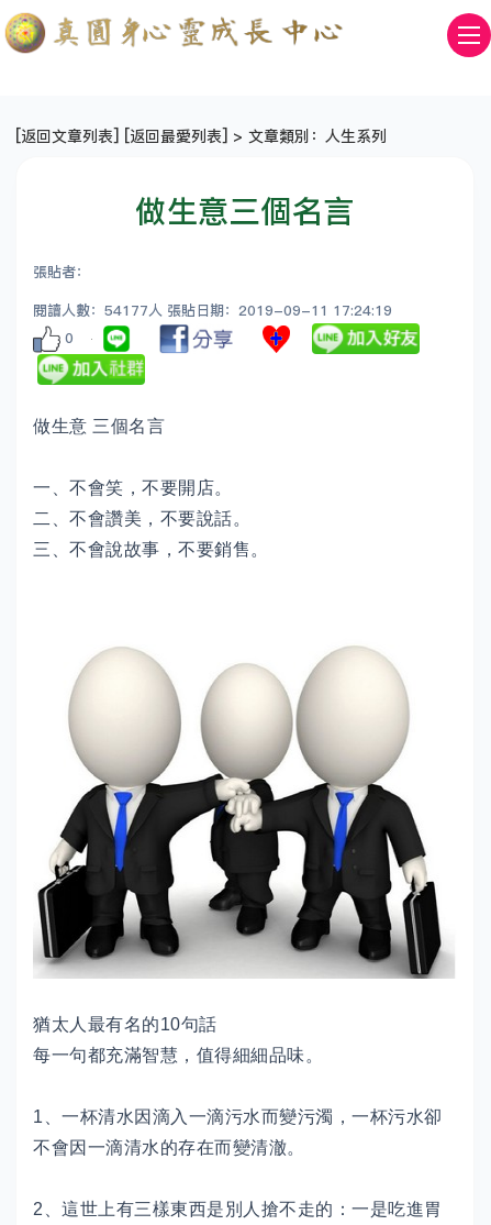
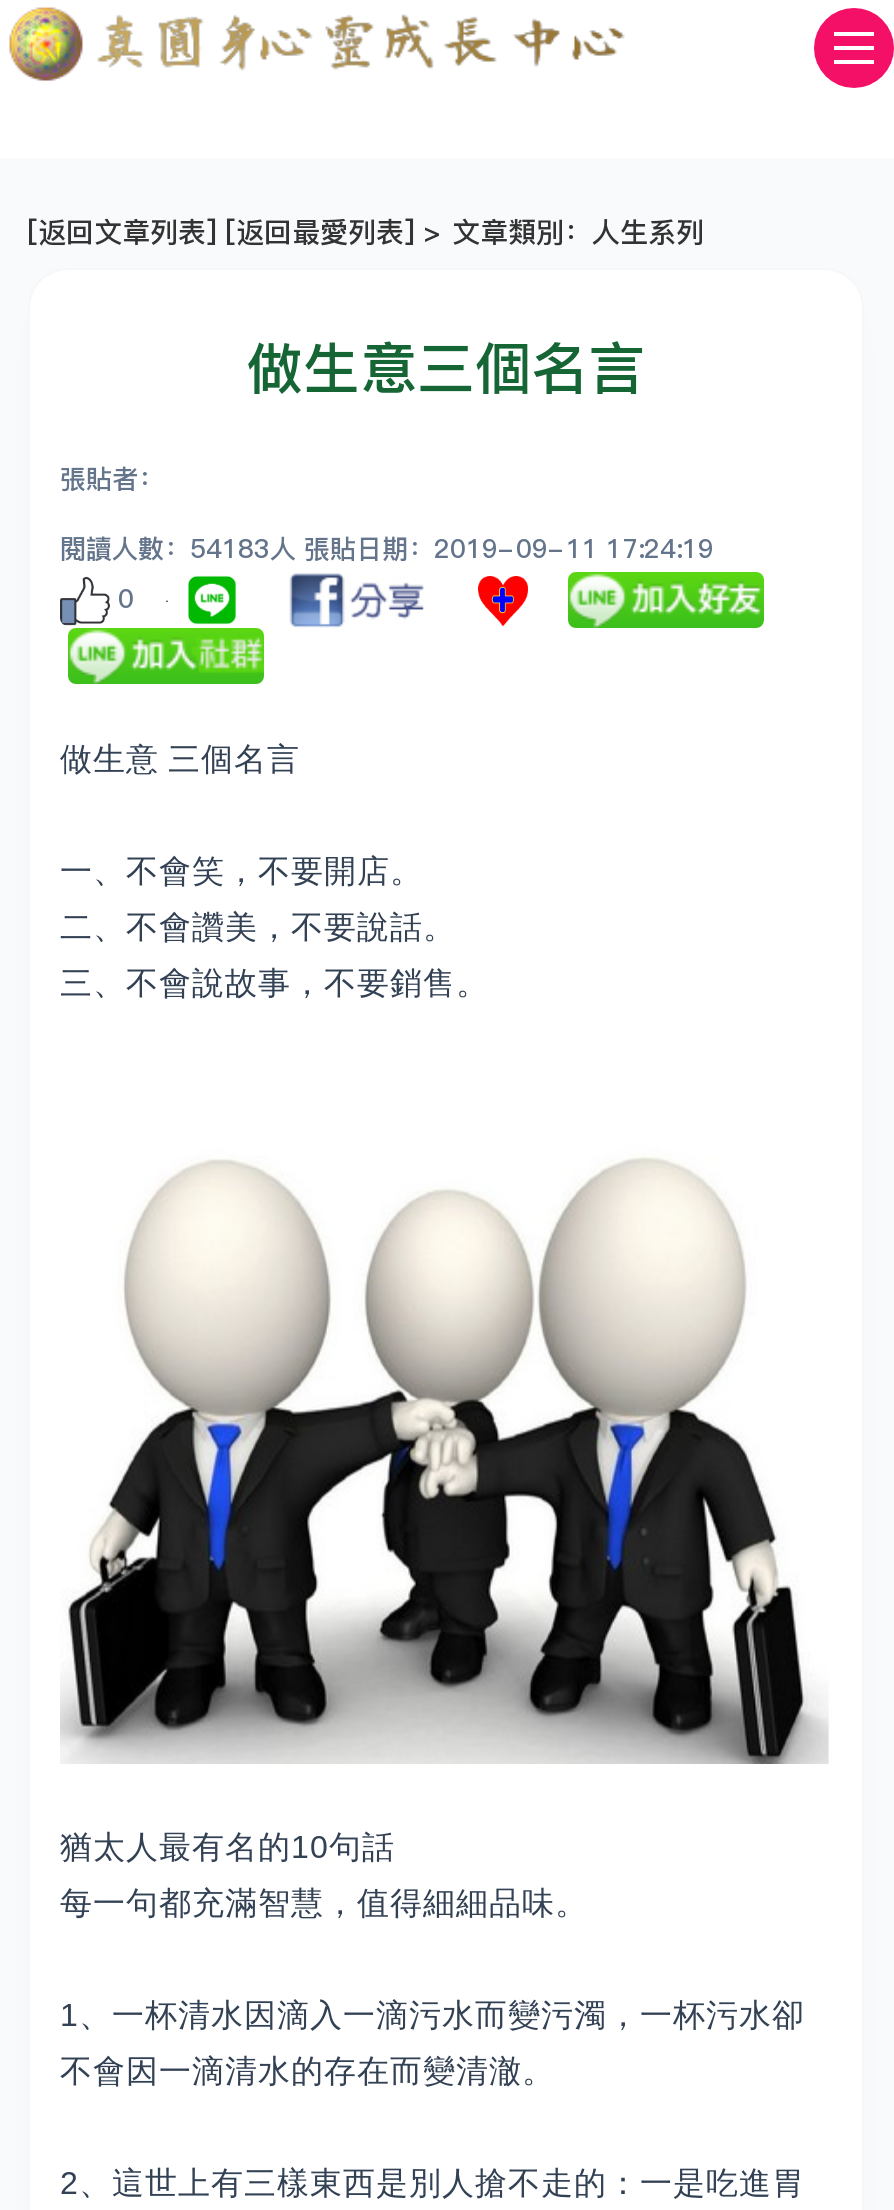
- 閱讀人數：54177人 張貼日期：2019-09-11 17:24:19
+ 閱讀人數：54183人 張貼日期：2019-09-11 17:24:19
